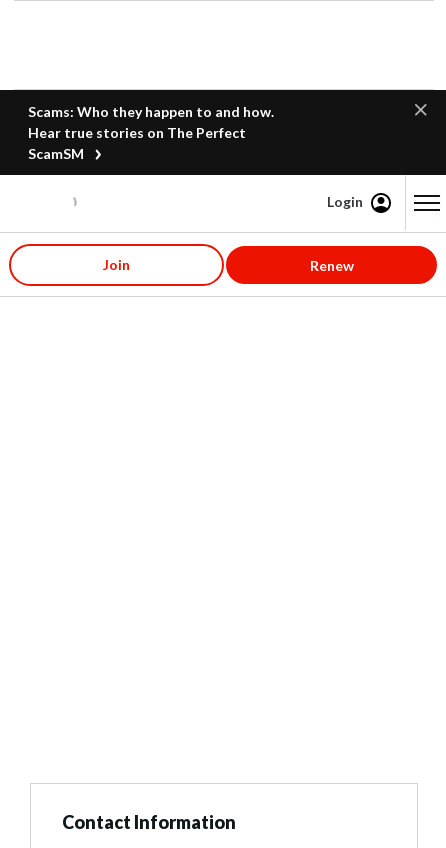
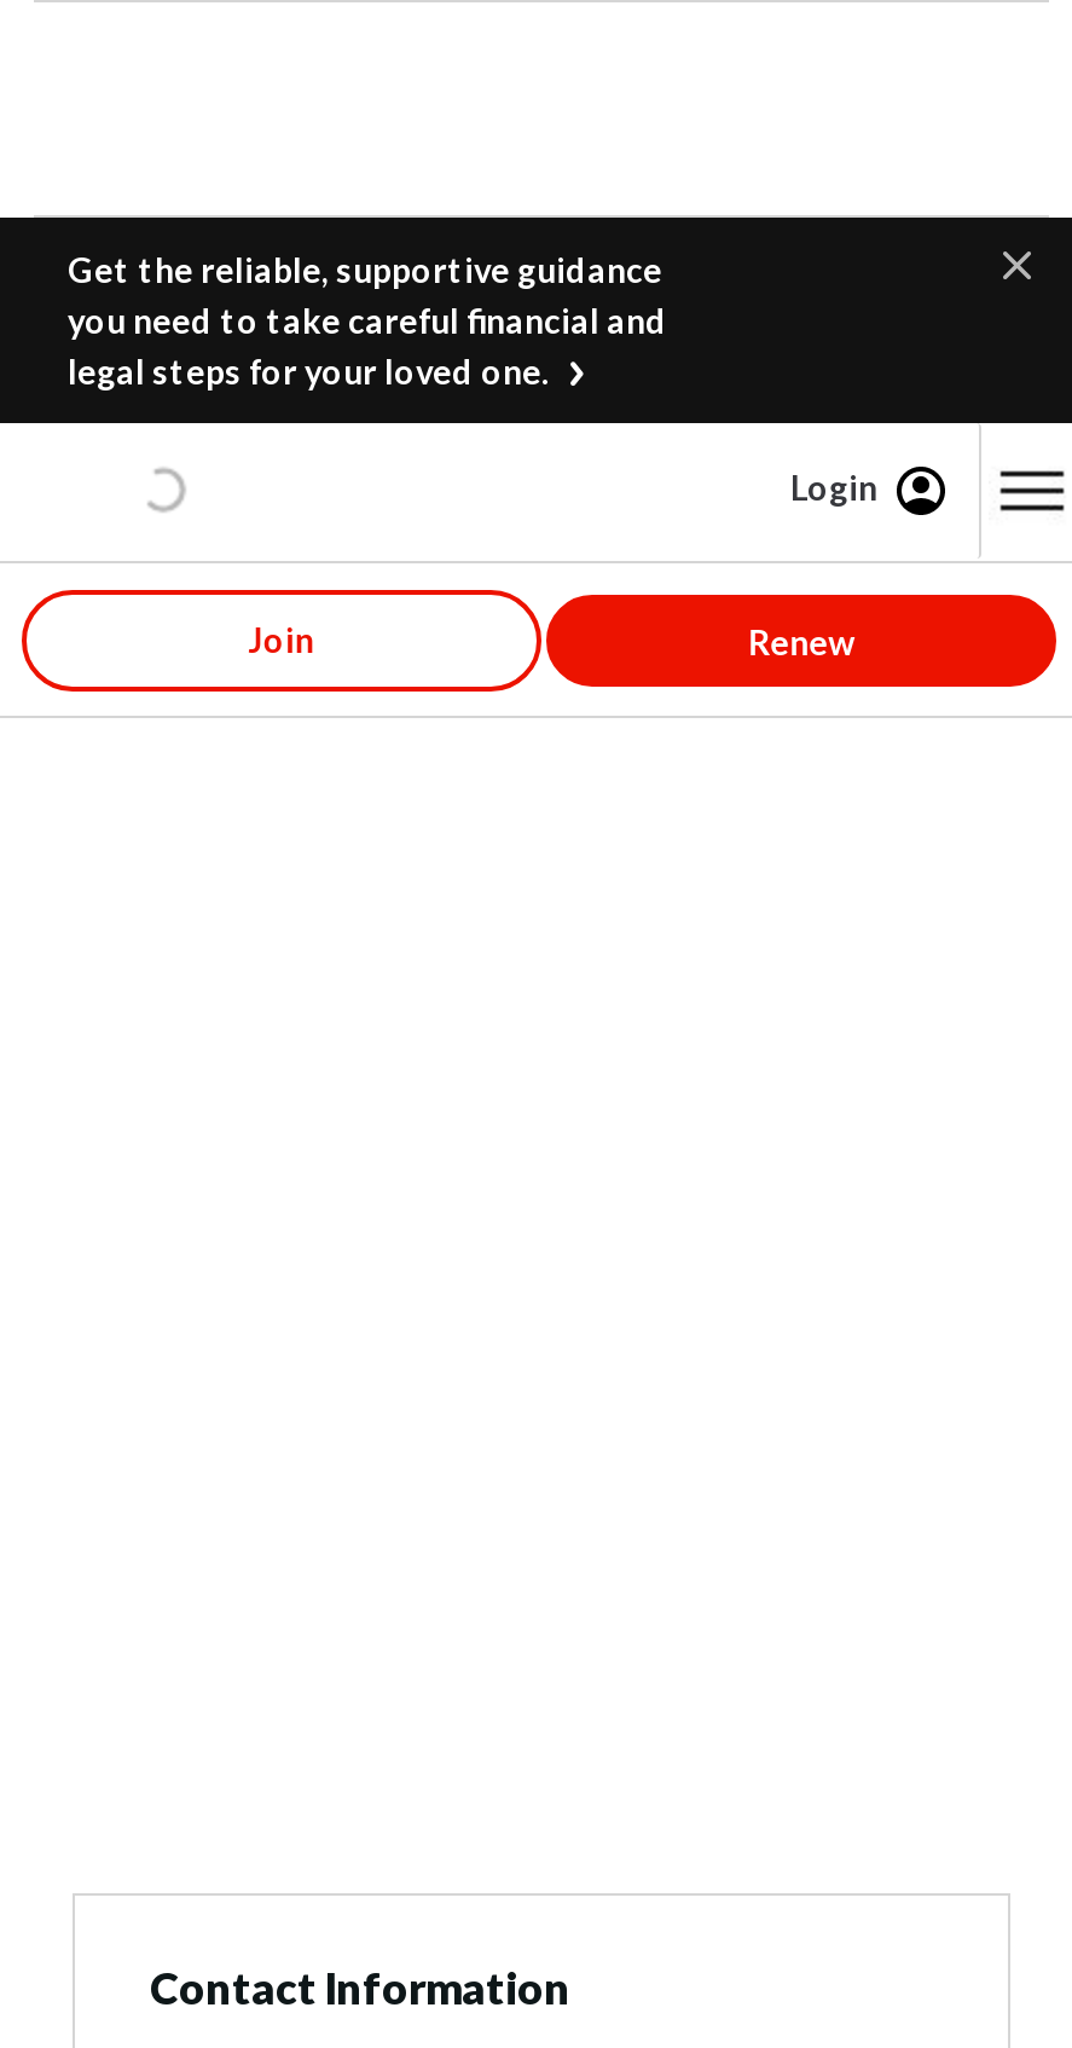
- Scams: Who they happen to and how.
- Hear true stories on The Perfect
- ScamSM
+ Get the reliable, supportive guidance
+ you need to take careful financial and
+ legal steps for your loved one.
